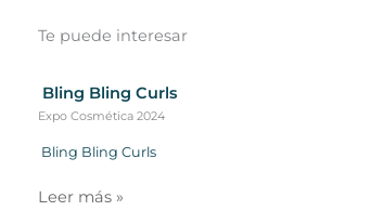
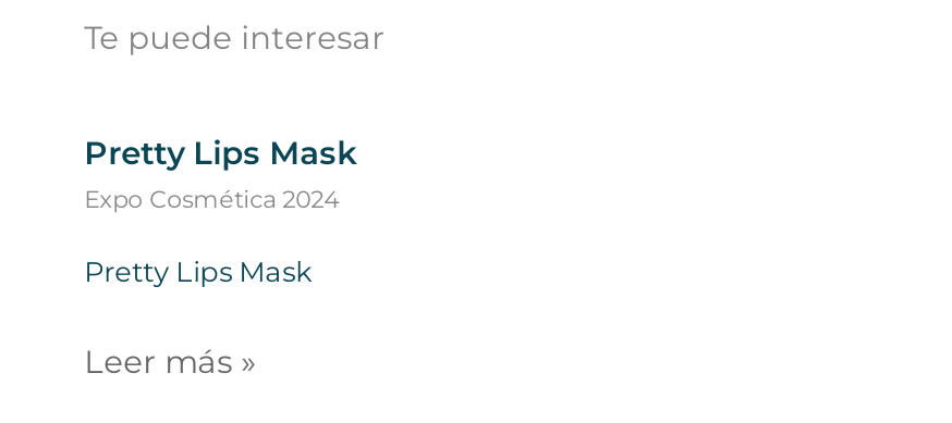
- Bling Bling Curls
+ Pretty Lips Mask

- Bling Bling Curls
+ Pretty Lips Mask
